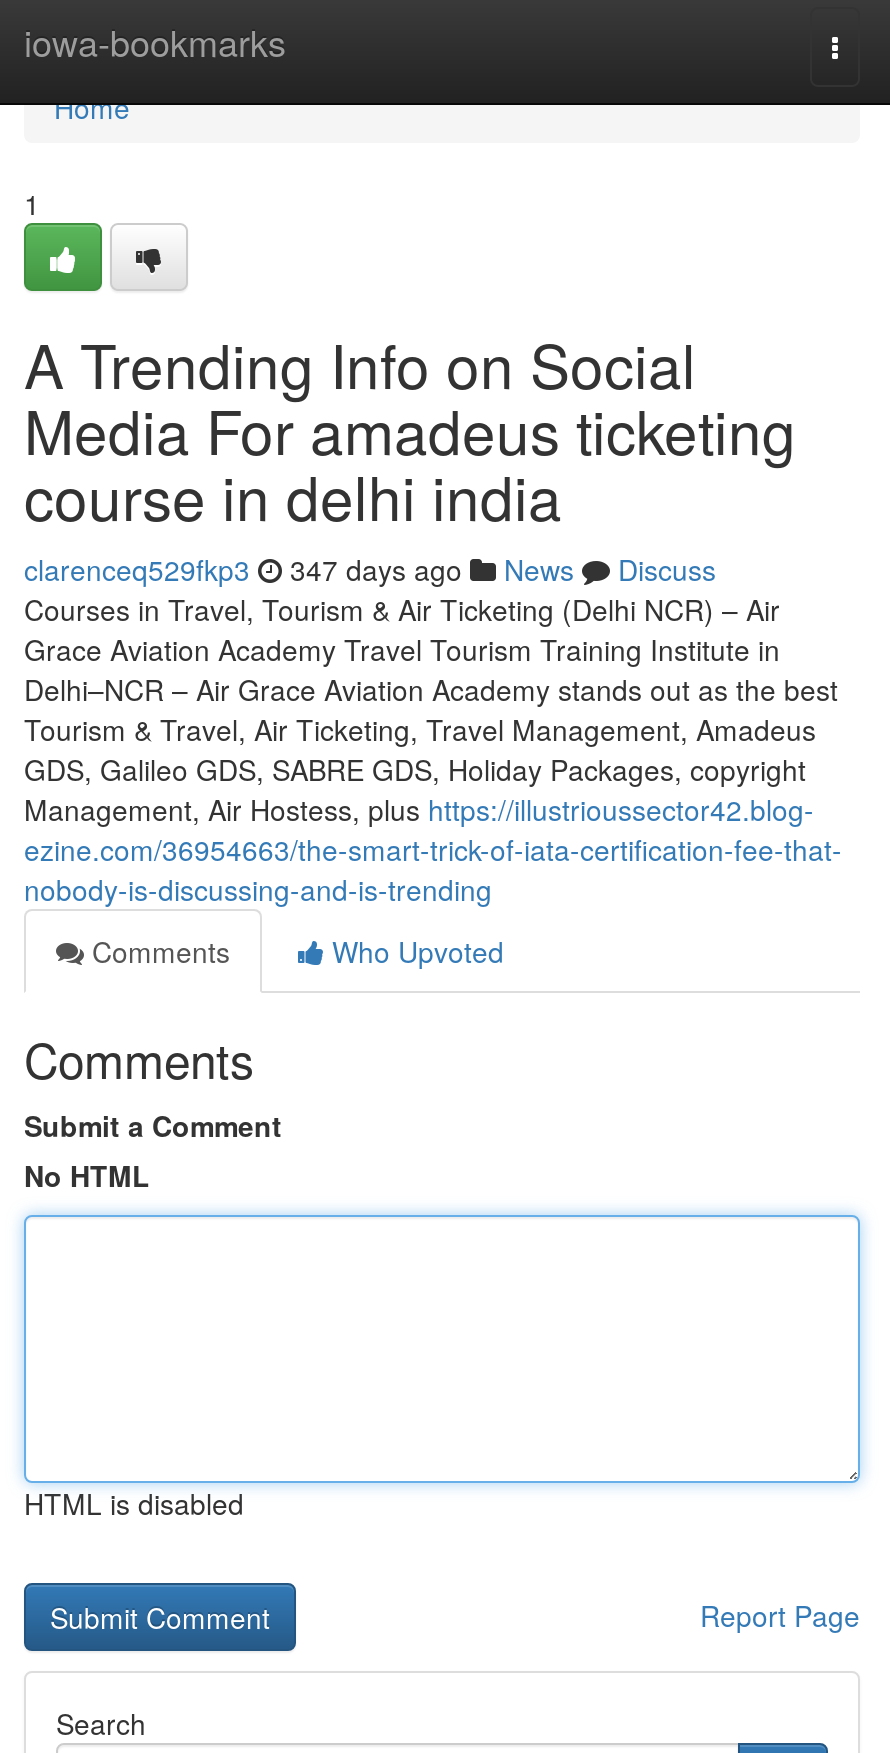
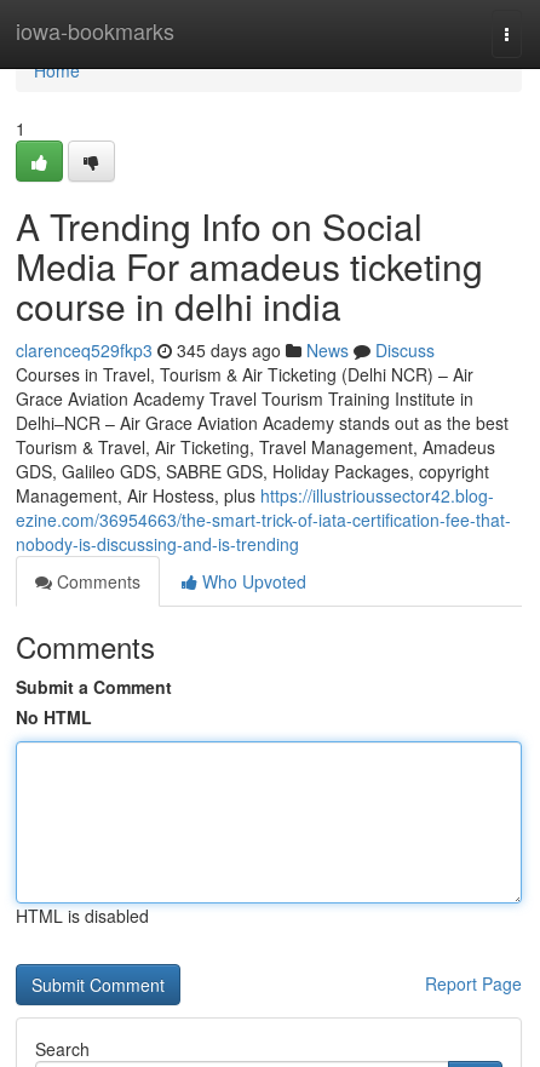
- clarenceq529fkp3 347 days ago News Discuss
+ clarenceq529fkp3 345 days ago News Discuss
